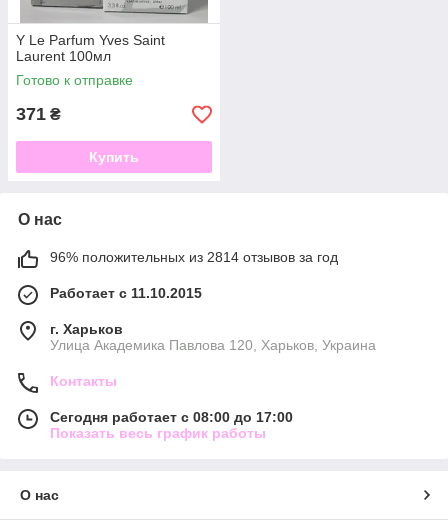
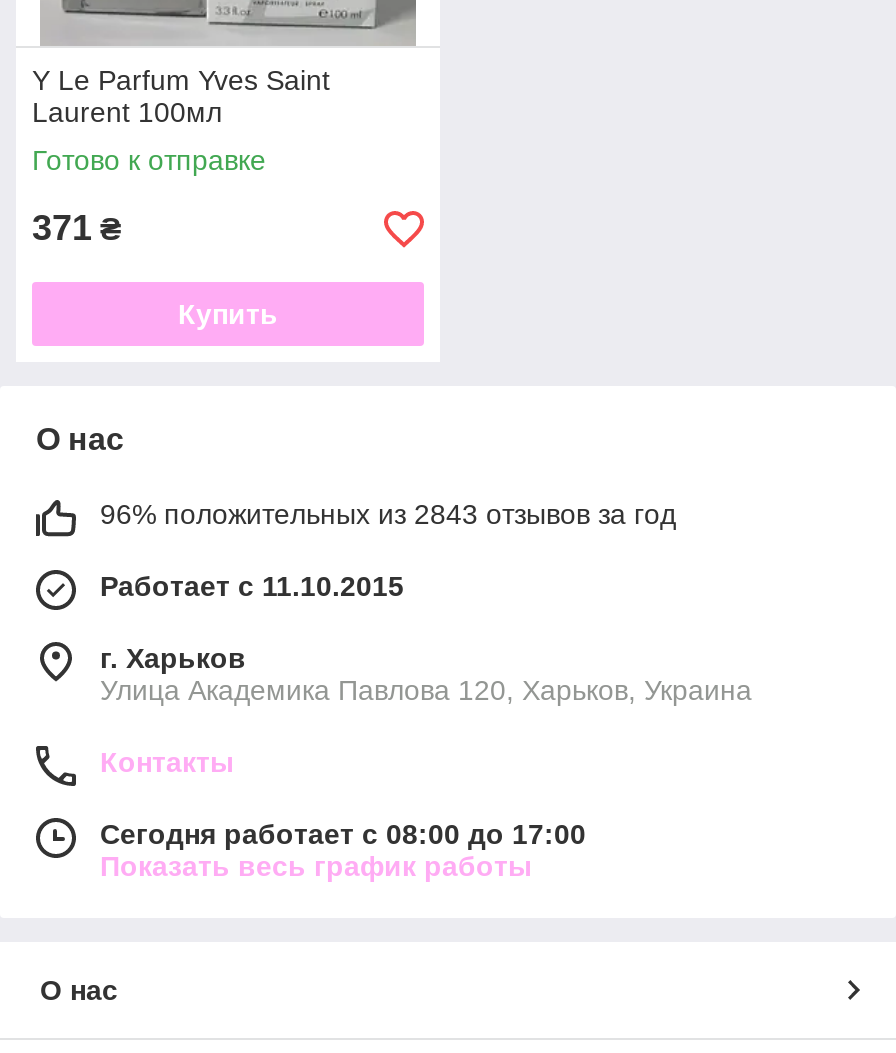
- 96% положительных из 2814 отзывов за год
+ 96% положительных из 2843 отзывов за год
